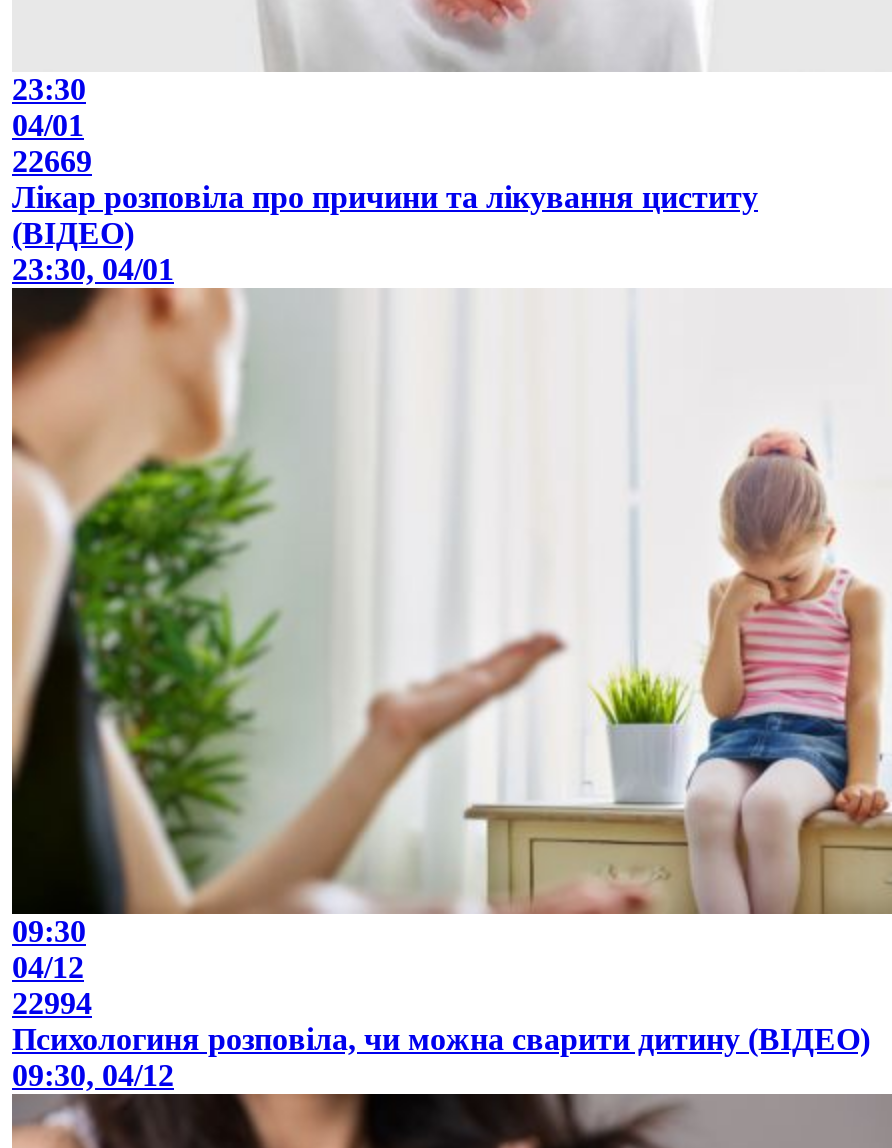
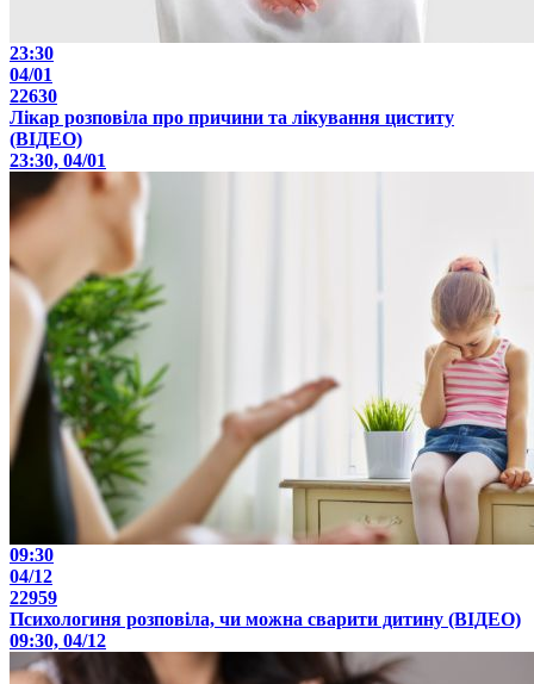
- 22669
+ 22630

- 22994
+ 22959
